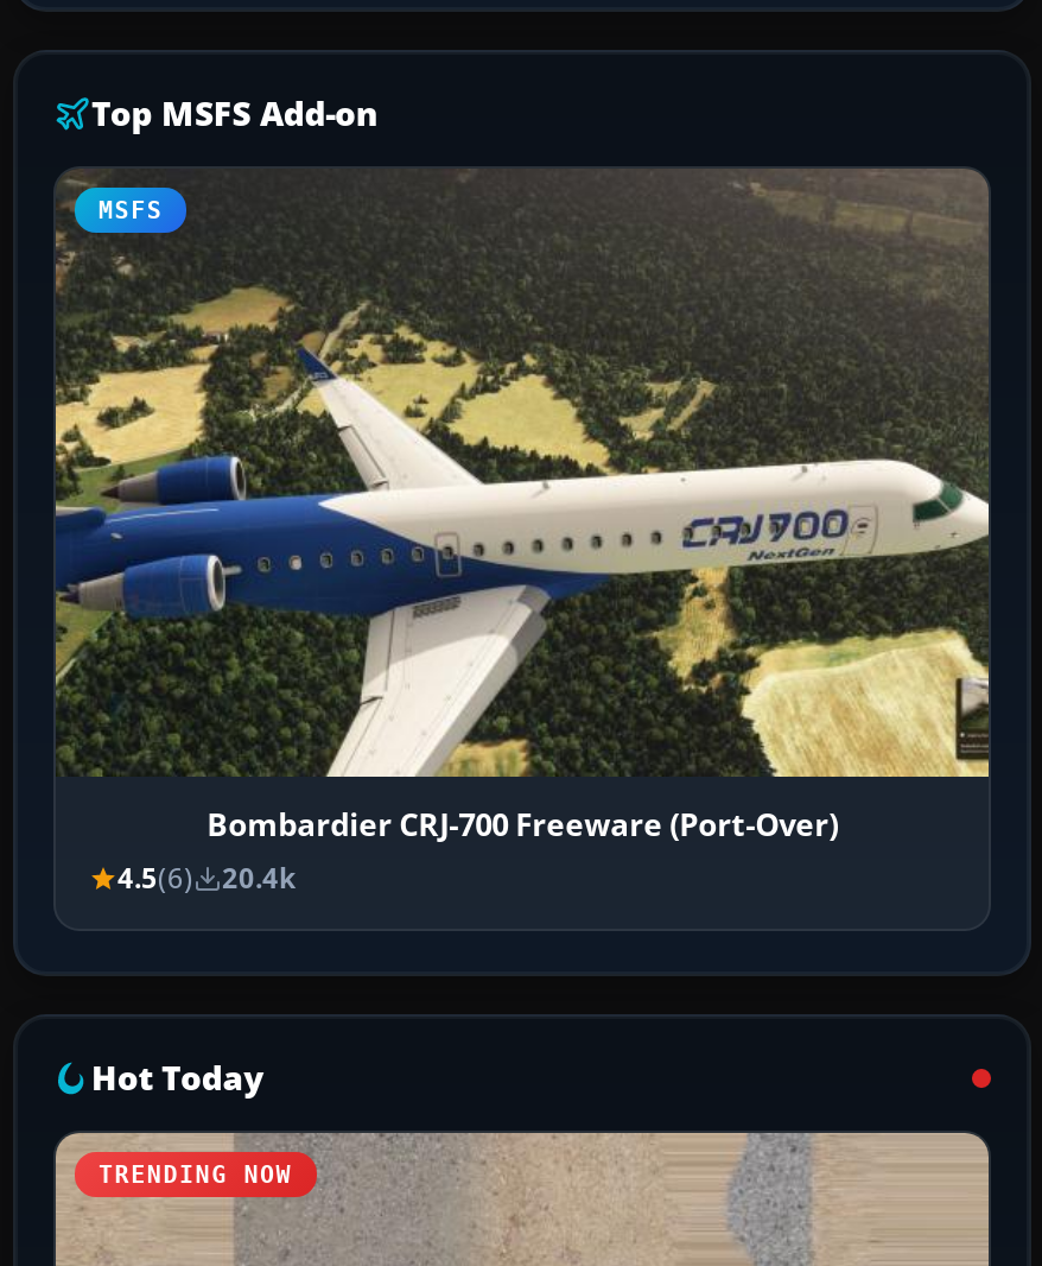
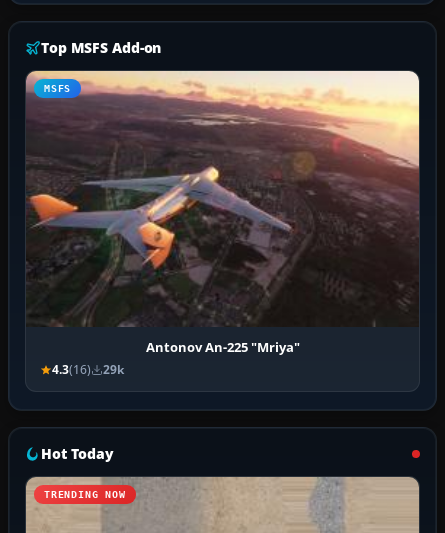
- [image]
- Bombardier CRJ-700 Freeware (Port-Over)
- 4.5(6)
- 20.4k
+ [image]
+ Antonov An-225 "Mriya"
+ 4.3(16)
+ 29k
